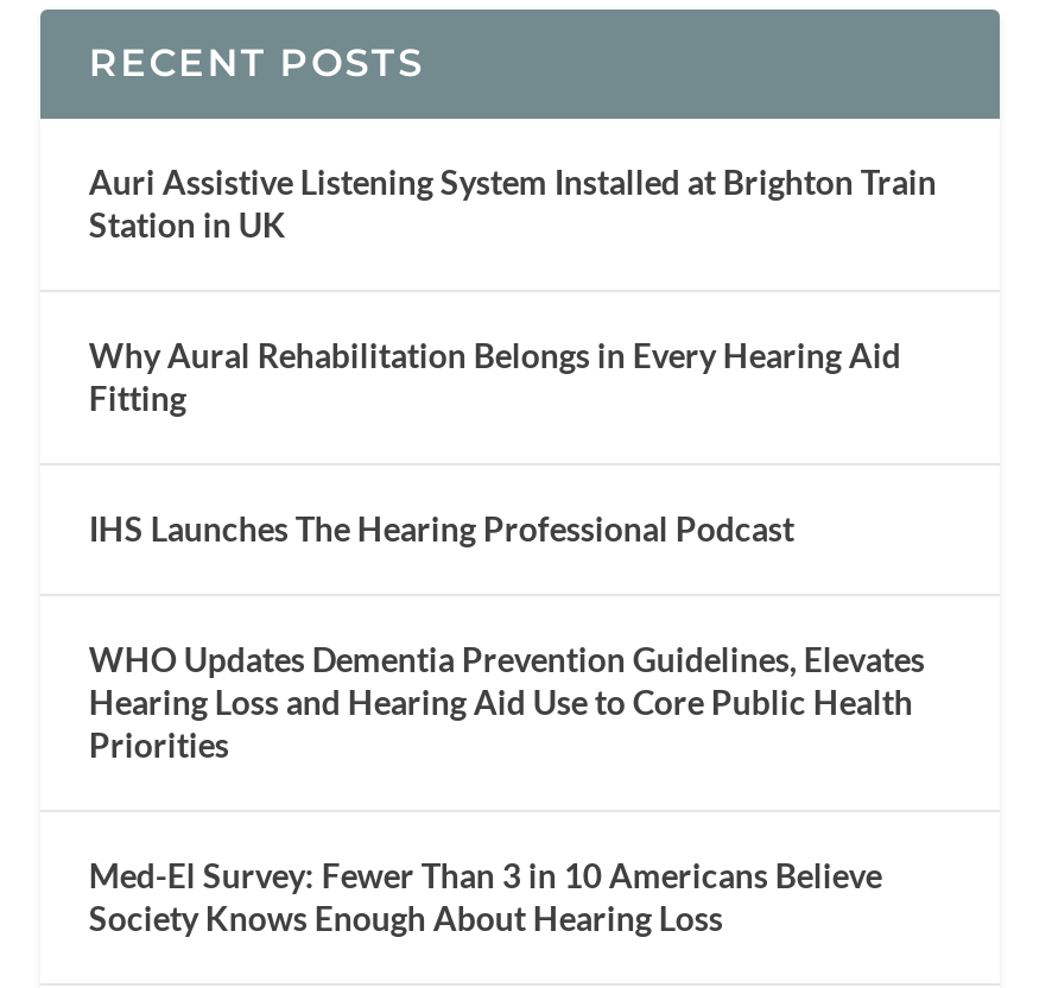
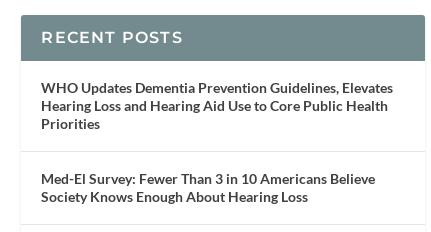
- Auri Assistive Listening System Installed at Brighton Train
- Station in UK
- Why Aural Rehabilitation Belongs in Every Hearing Aid
- Fitting
- IHS Launches The Hearing Professional Podcast
